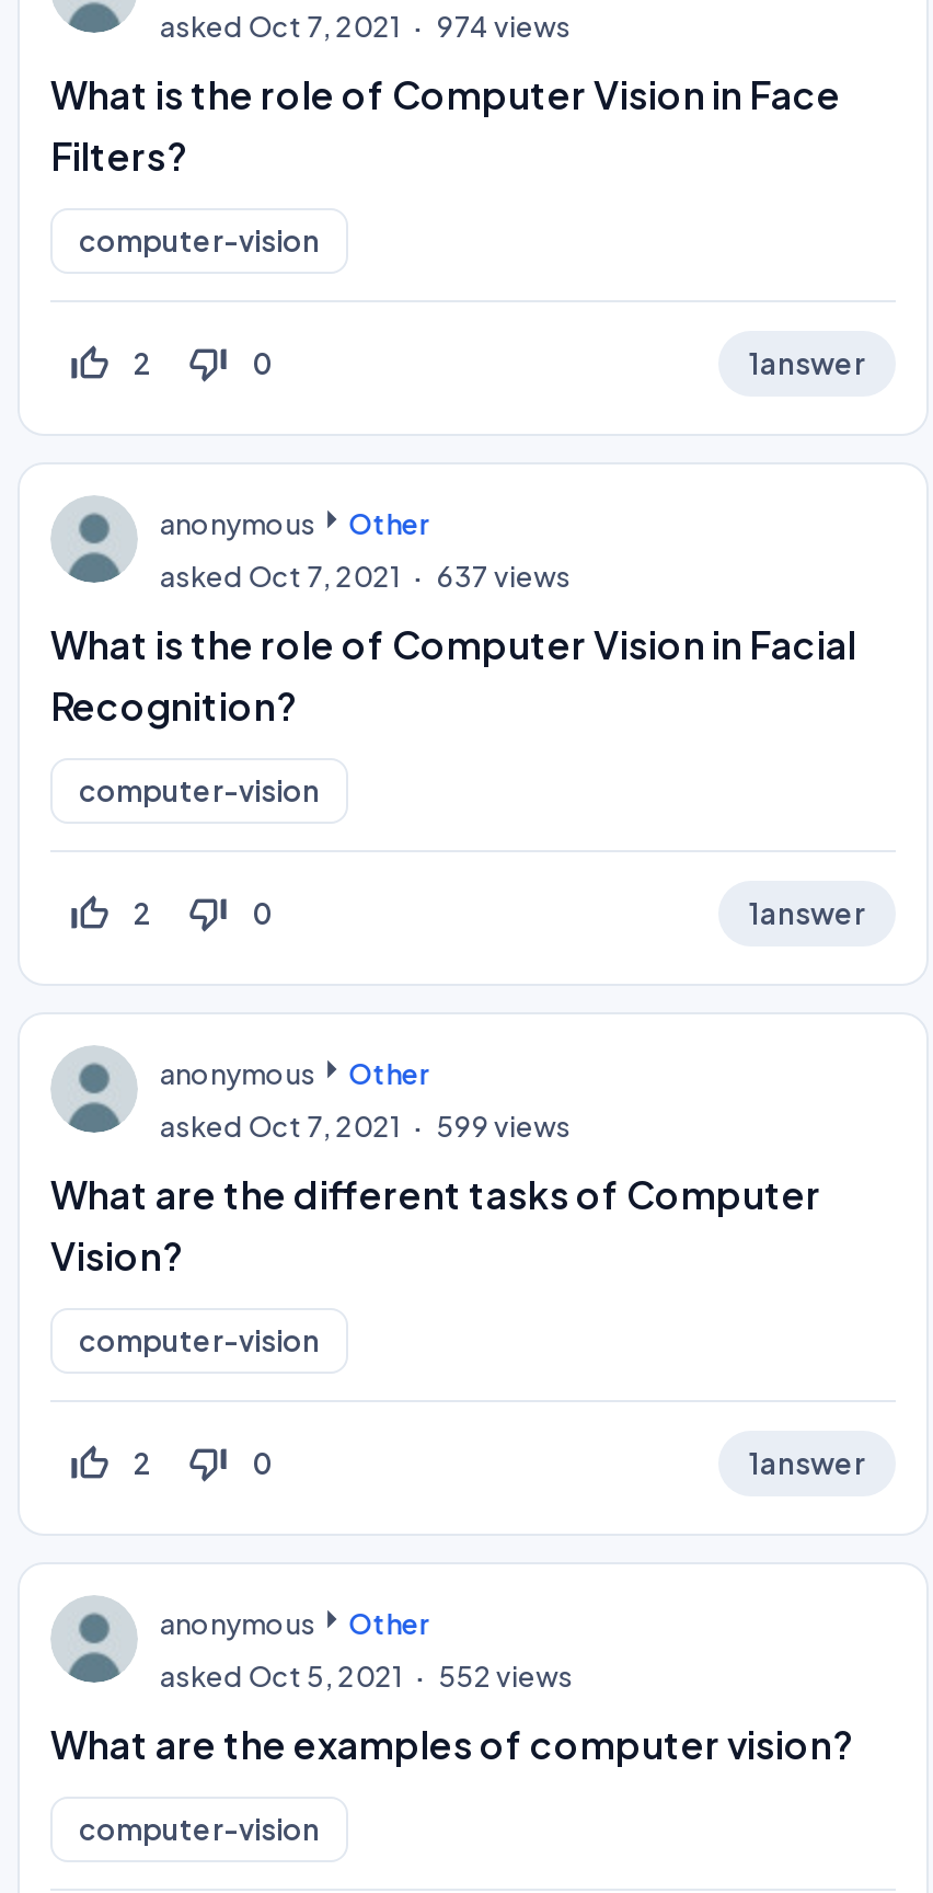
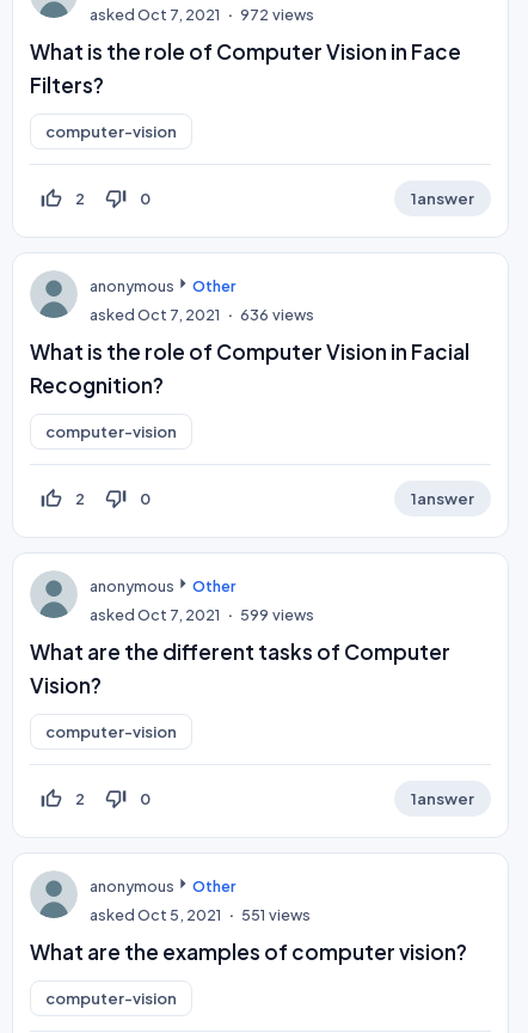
- asked Oct 7, 2021 974 views
+ asked Oct 7, 2021 972 views

- asked Oct 7, 2021 637 views
+ asked Oct 7, 2021 636 views

- asked Oct 5, 2021 552 views
+ asked Oct 5, 2021 551 views
